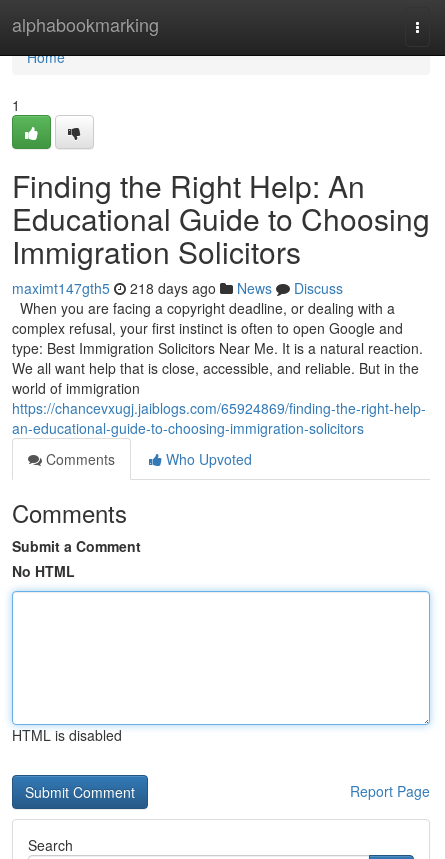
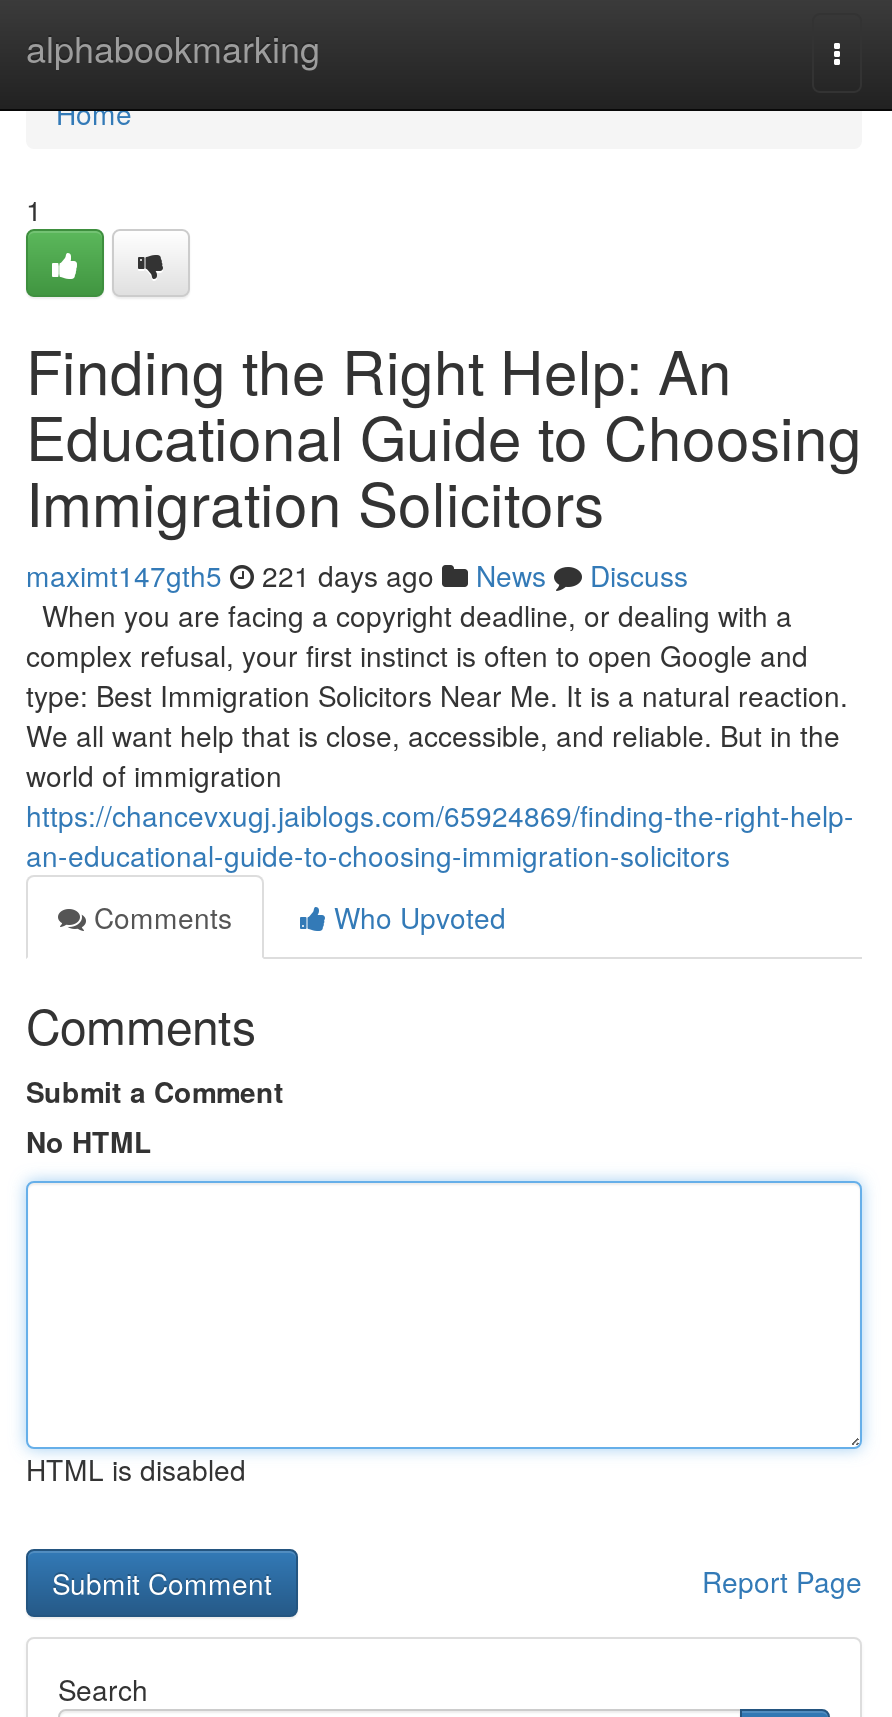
- maximt147gth5 218 days ago News Discuss
+ maximt147gth5 221 days ago News Discuss
